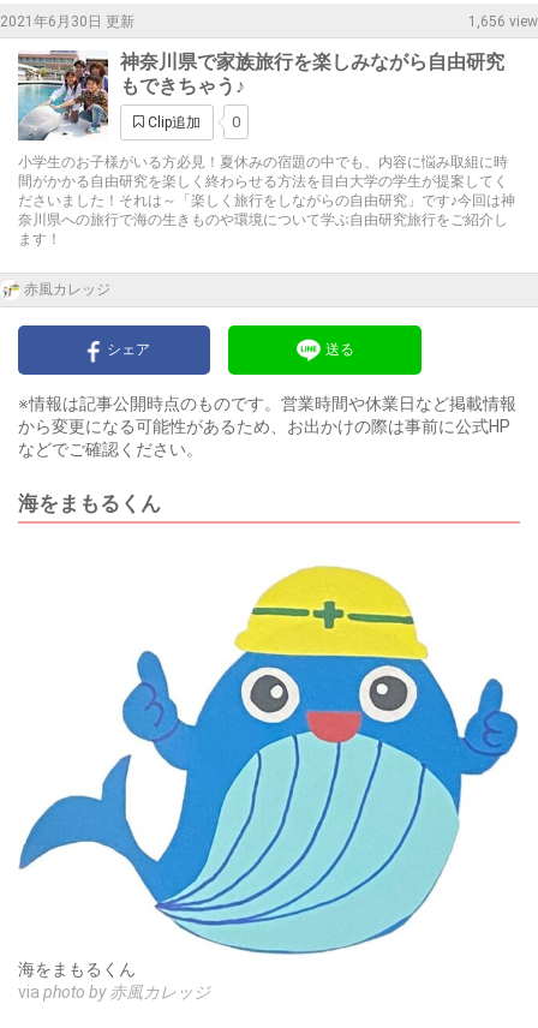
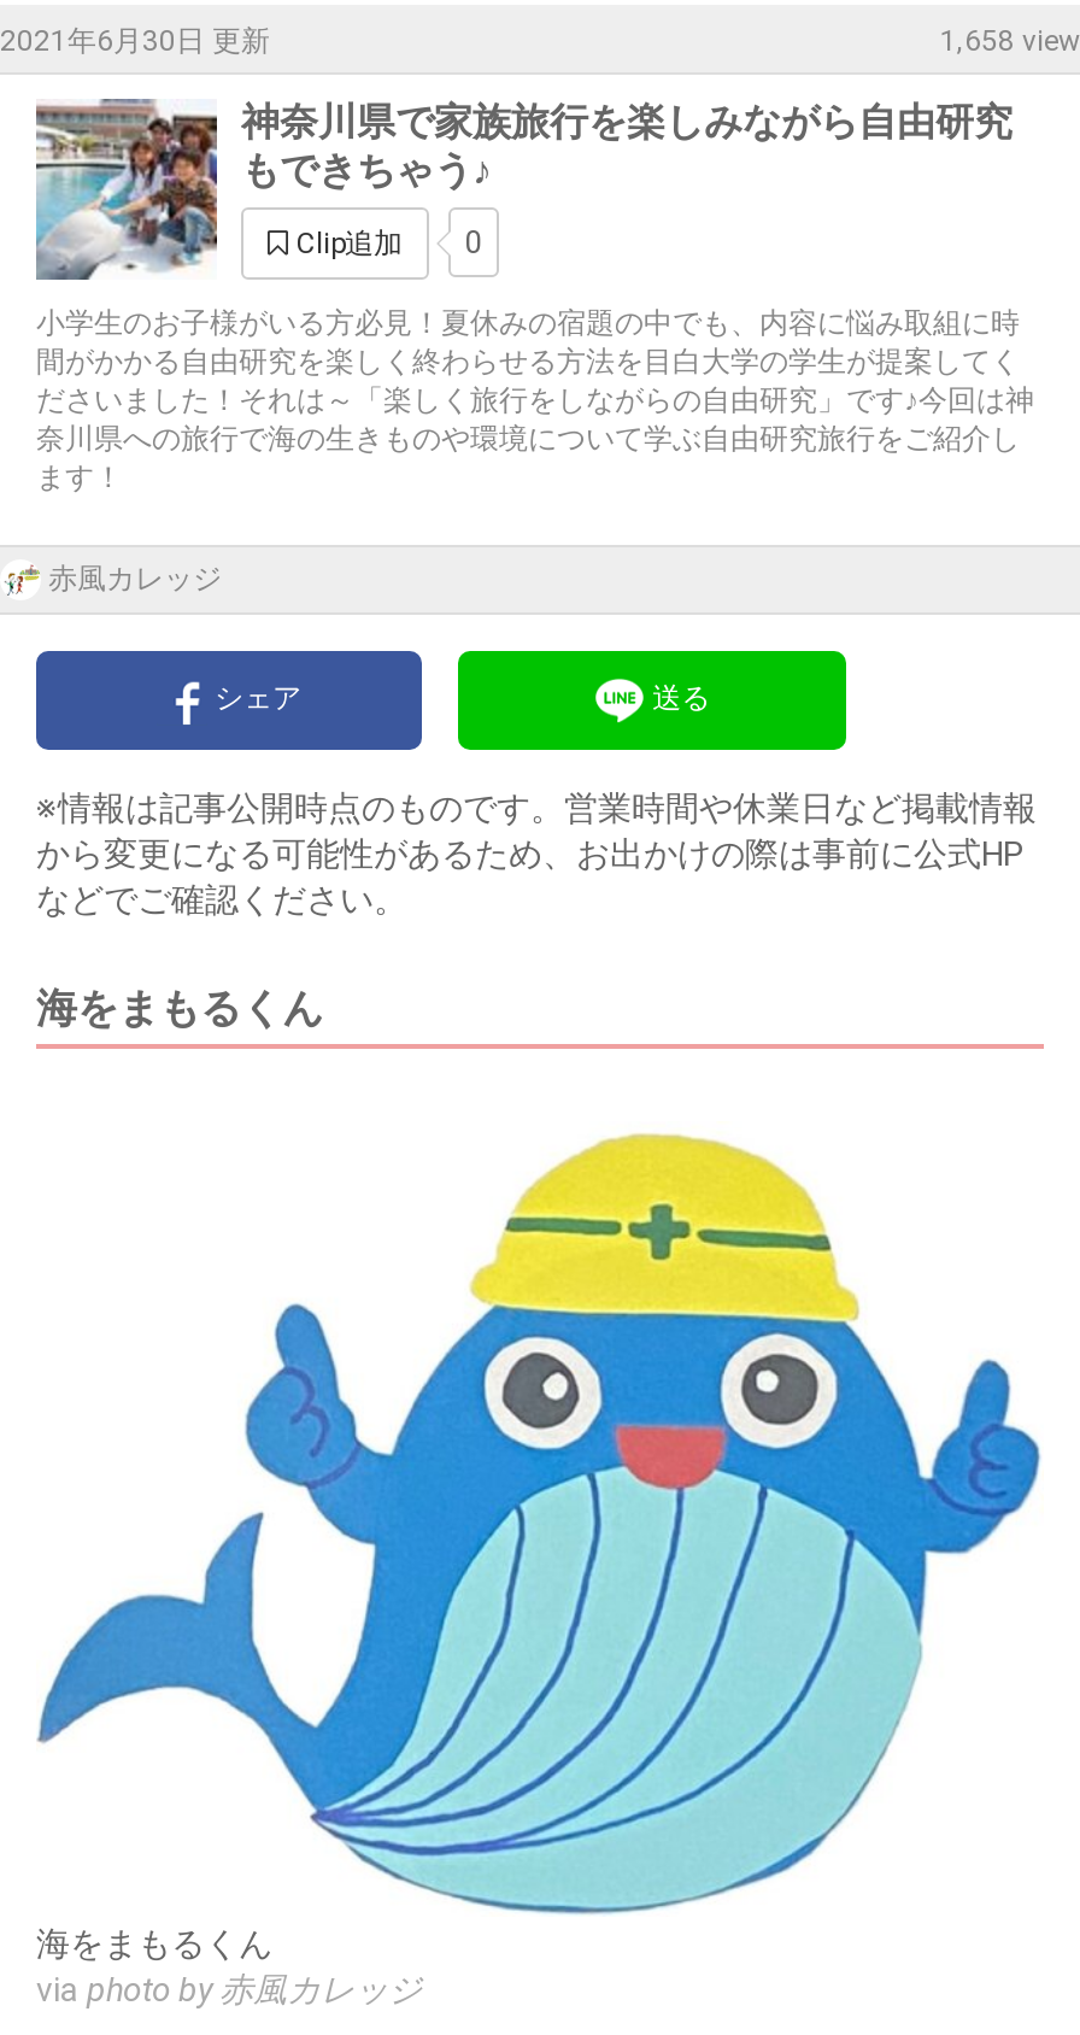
- 1,656 view
+ 1,658 view
